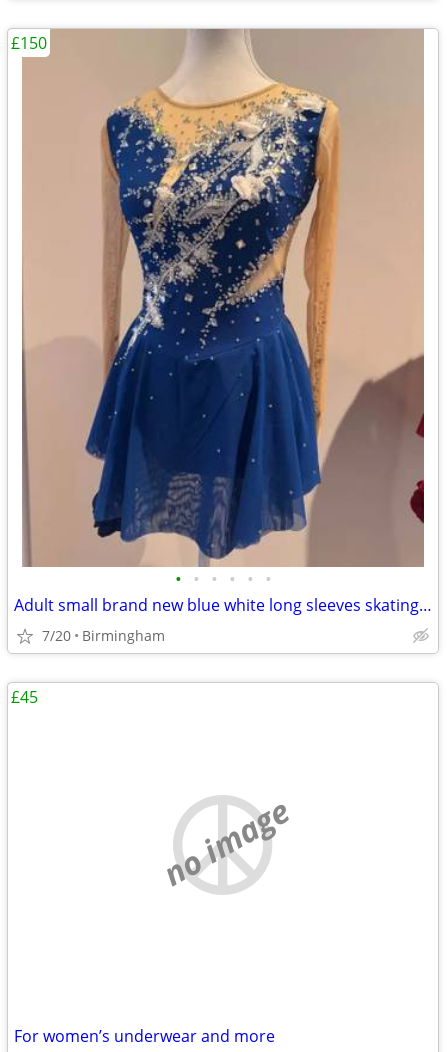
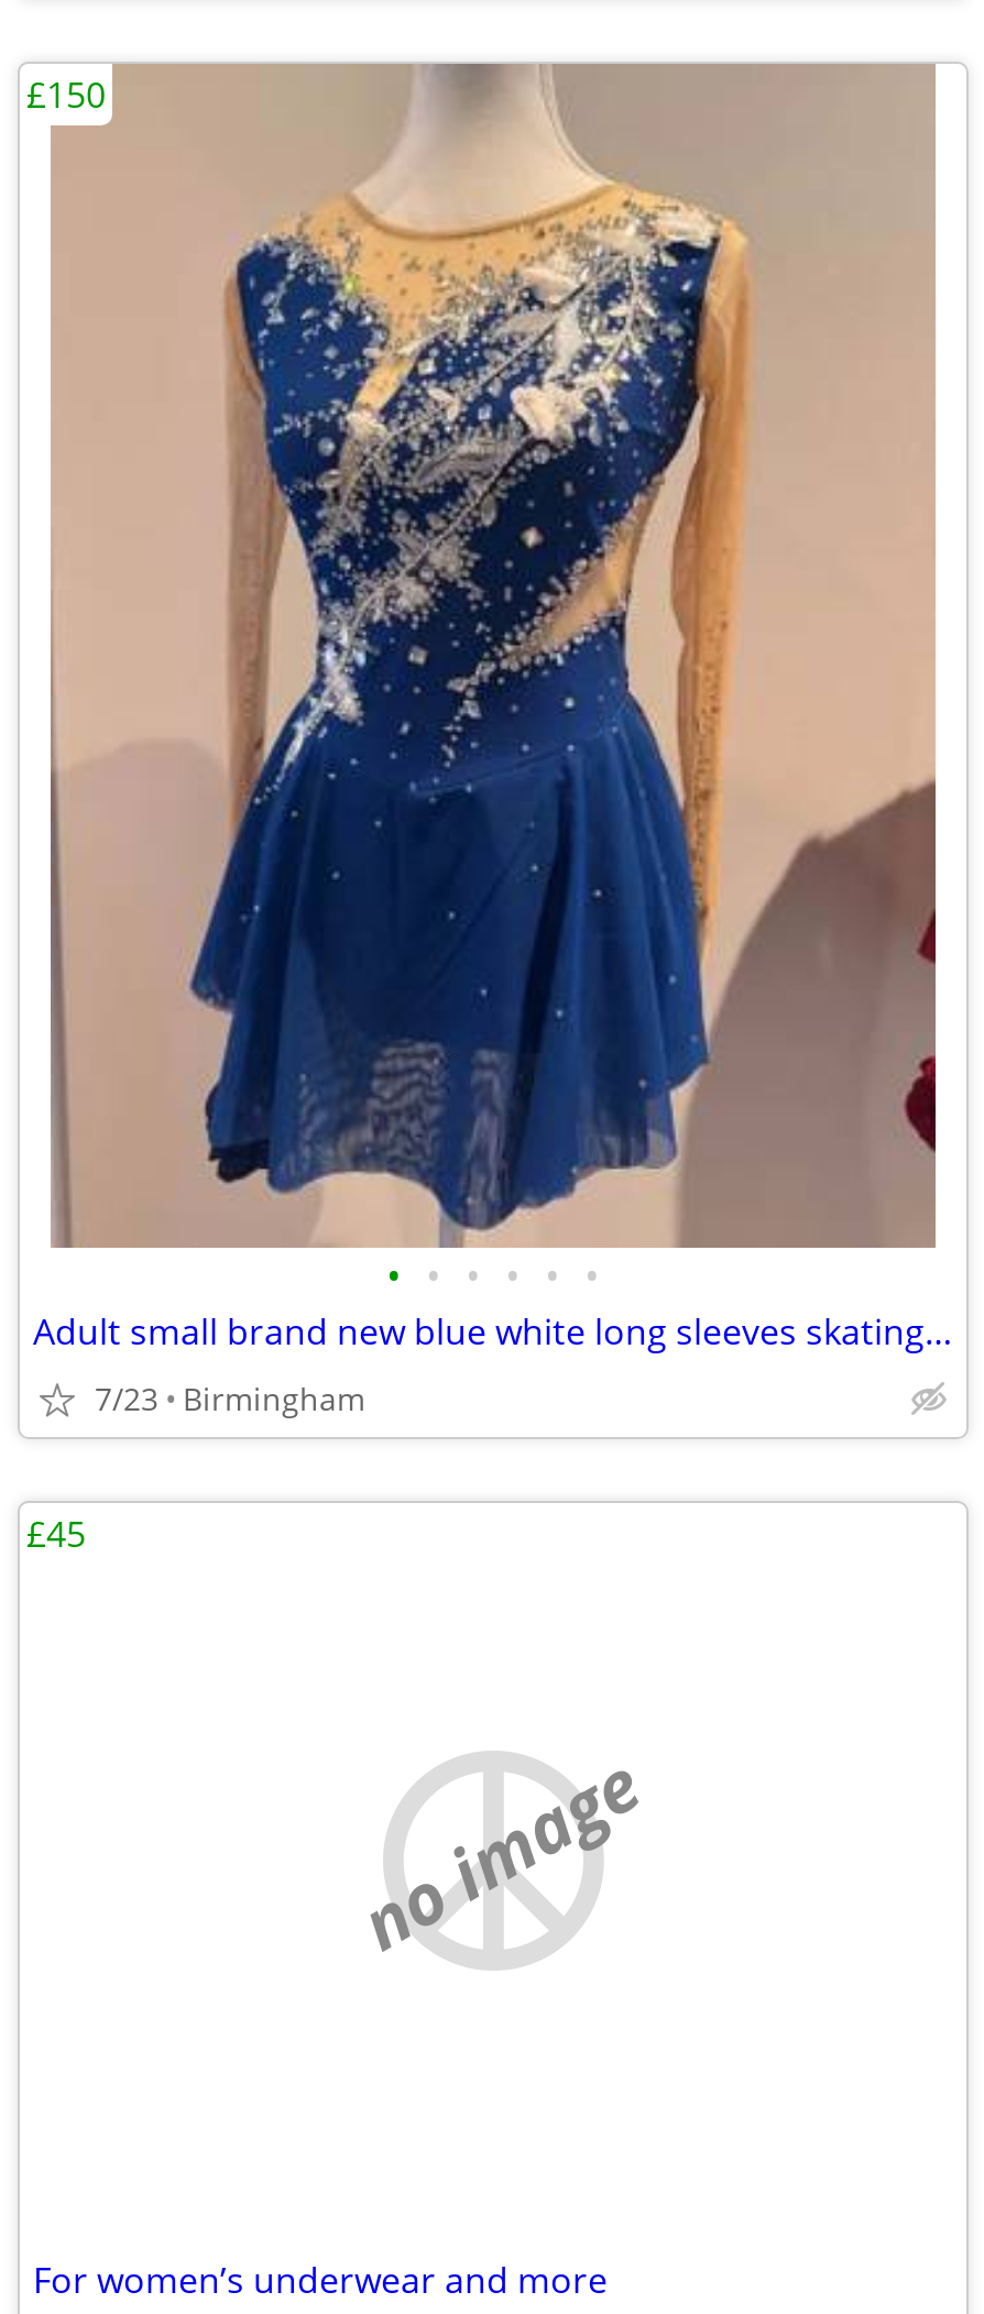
- 7/20 Birmingham
+ 7/23 Birmingham
